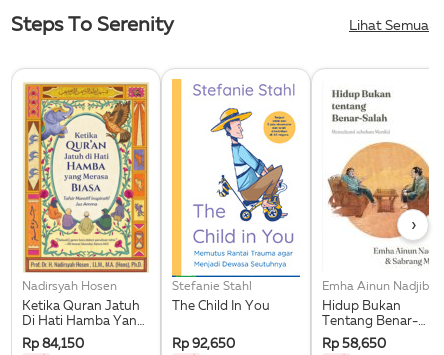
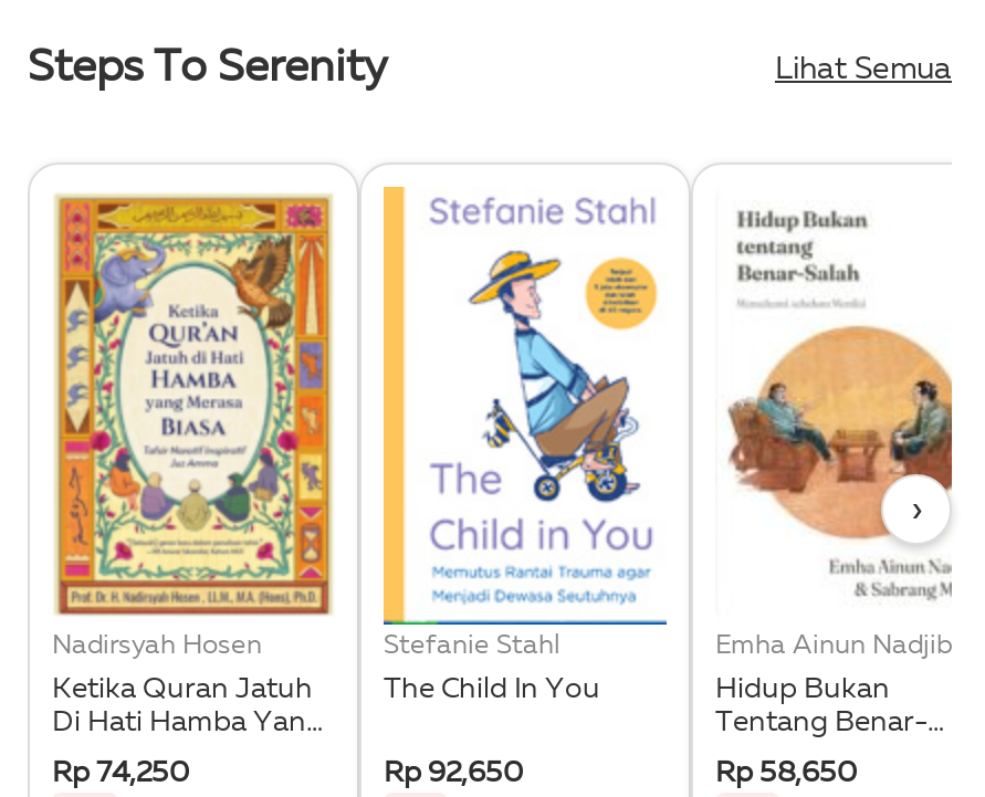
- Rp 84,150
+ Rp 74,250
